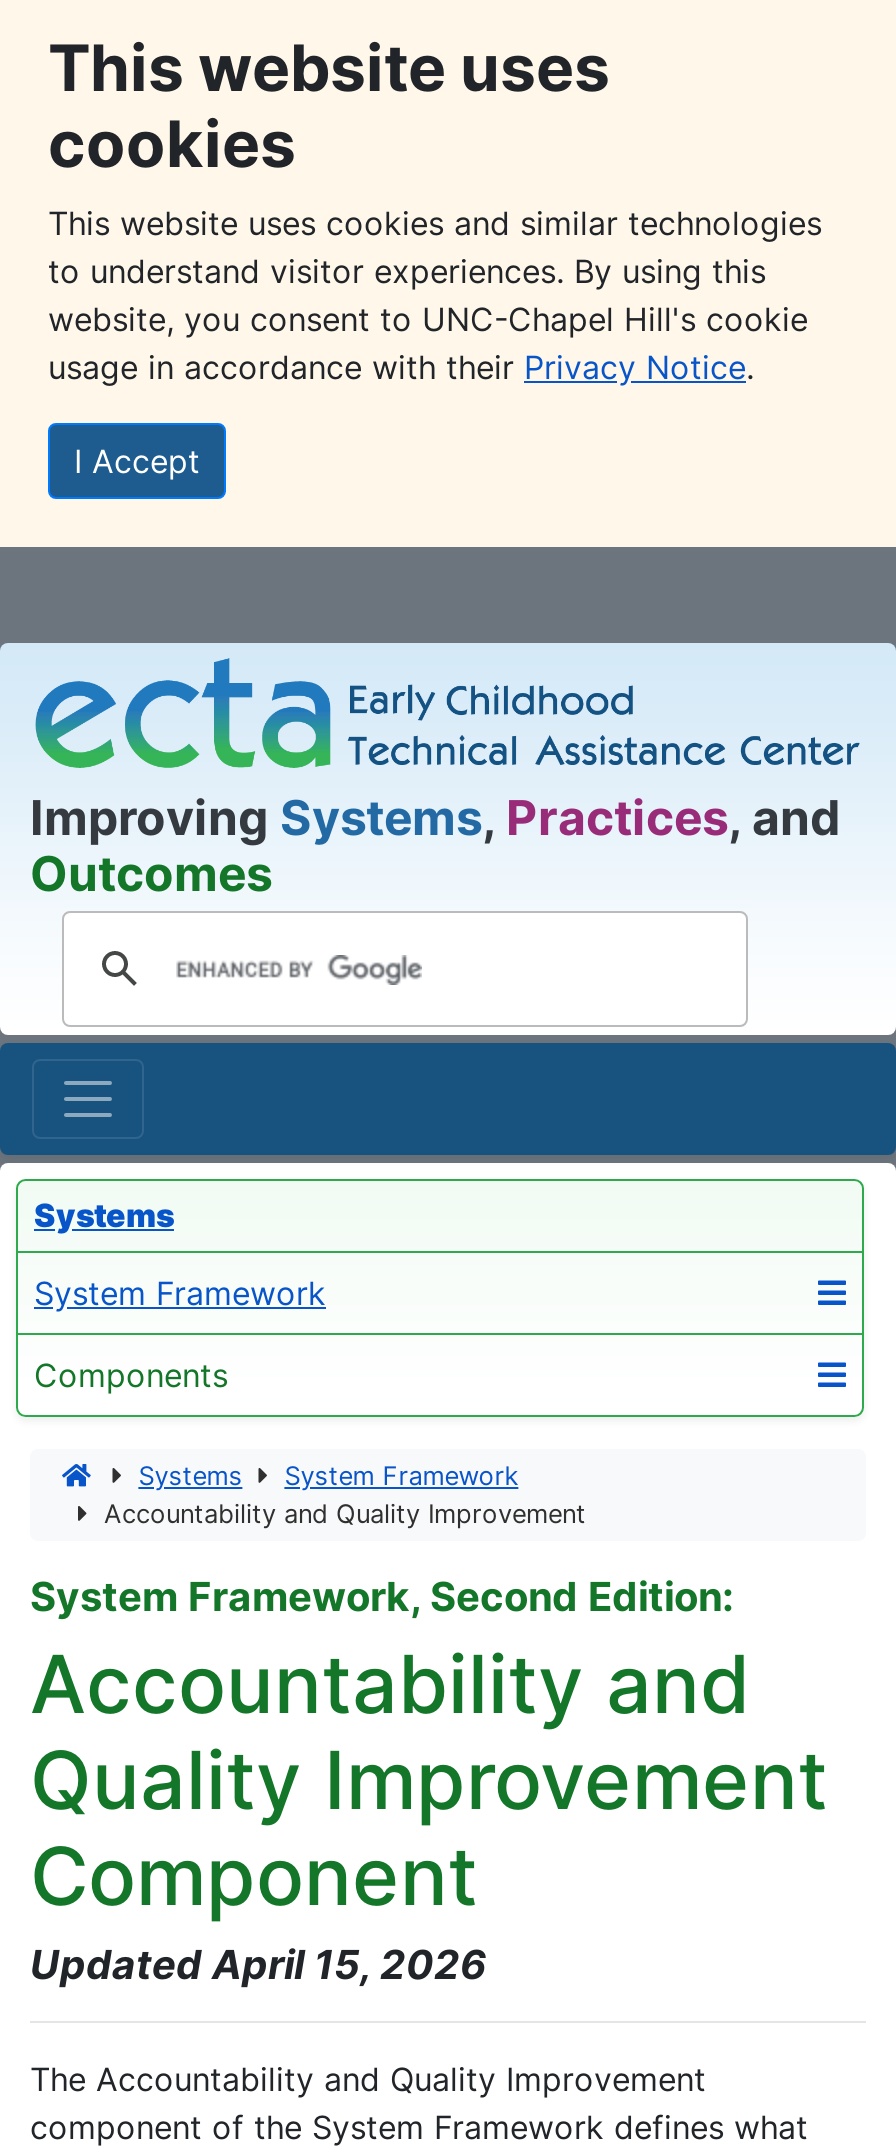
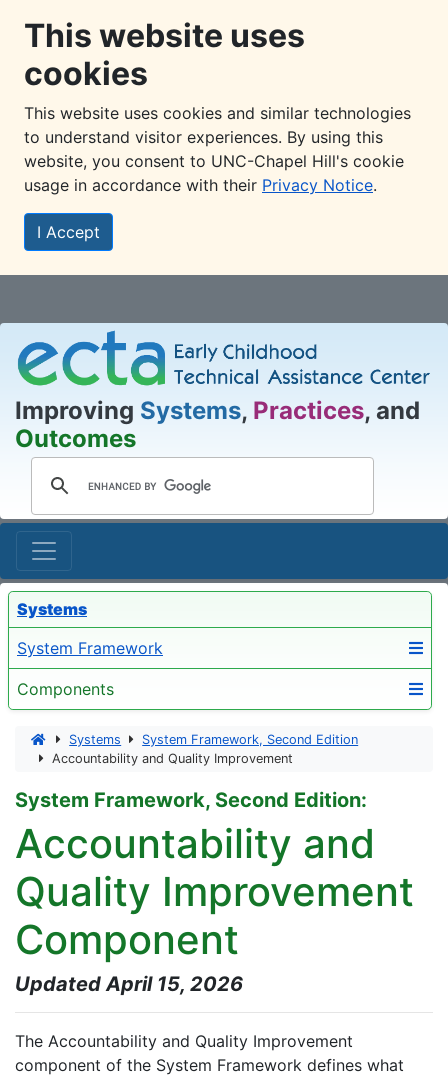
- System Framework
+ System Framework, Second Edition
